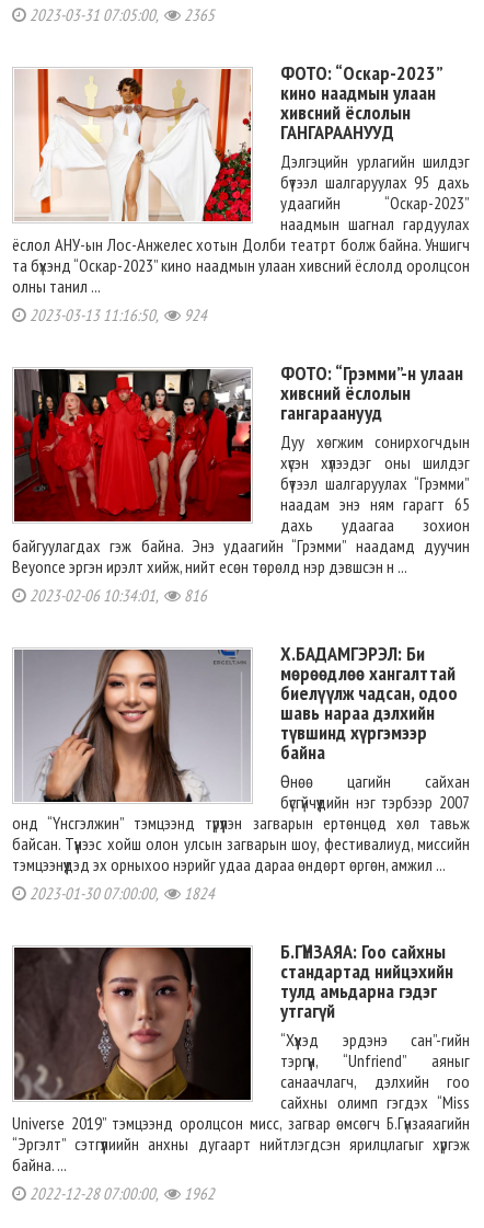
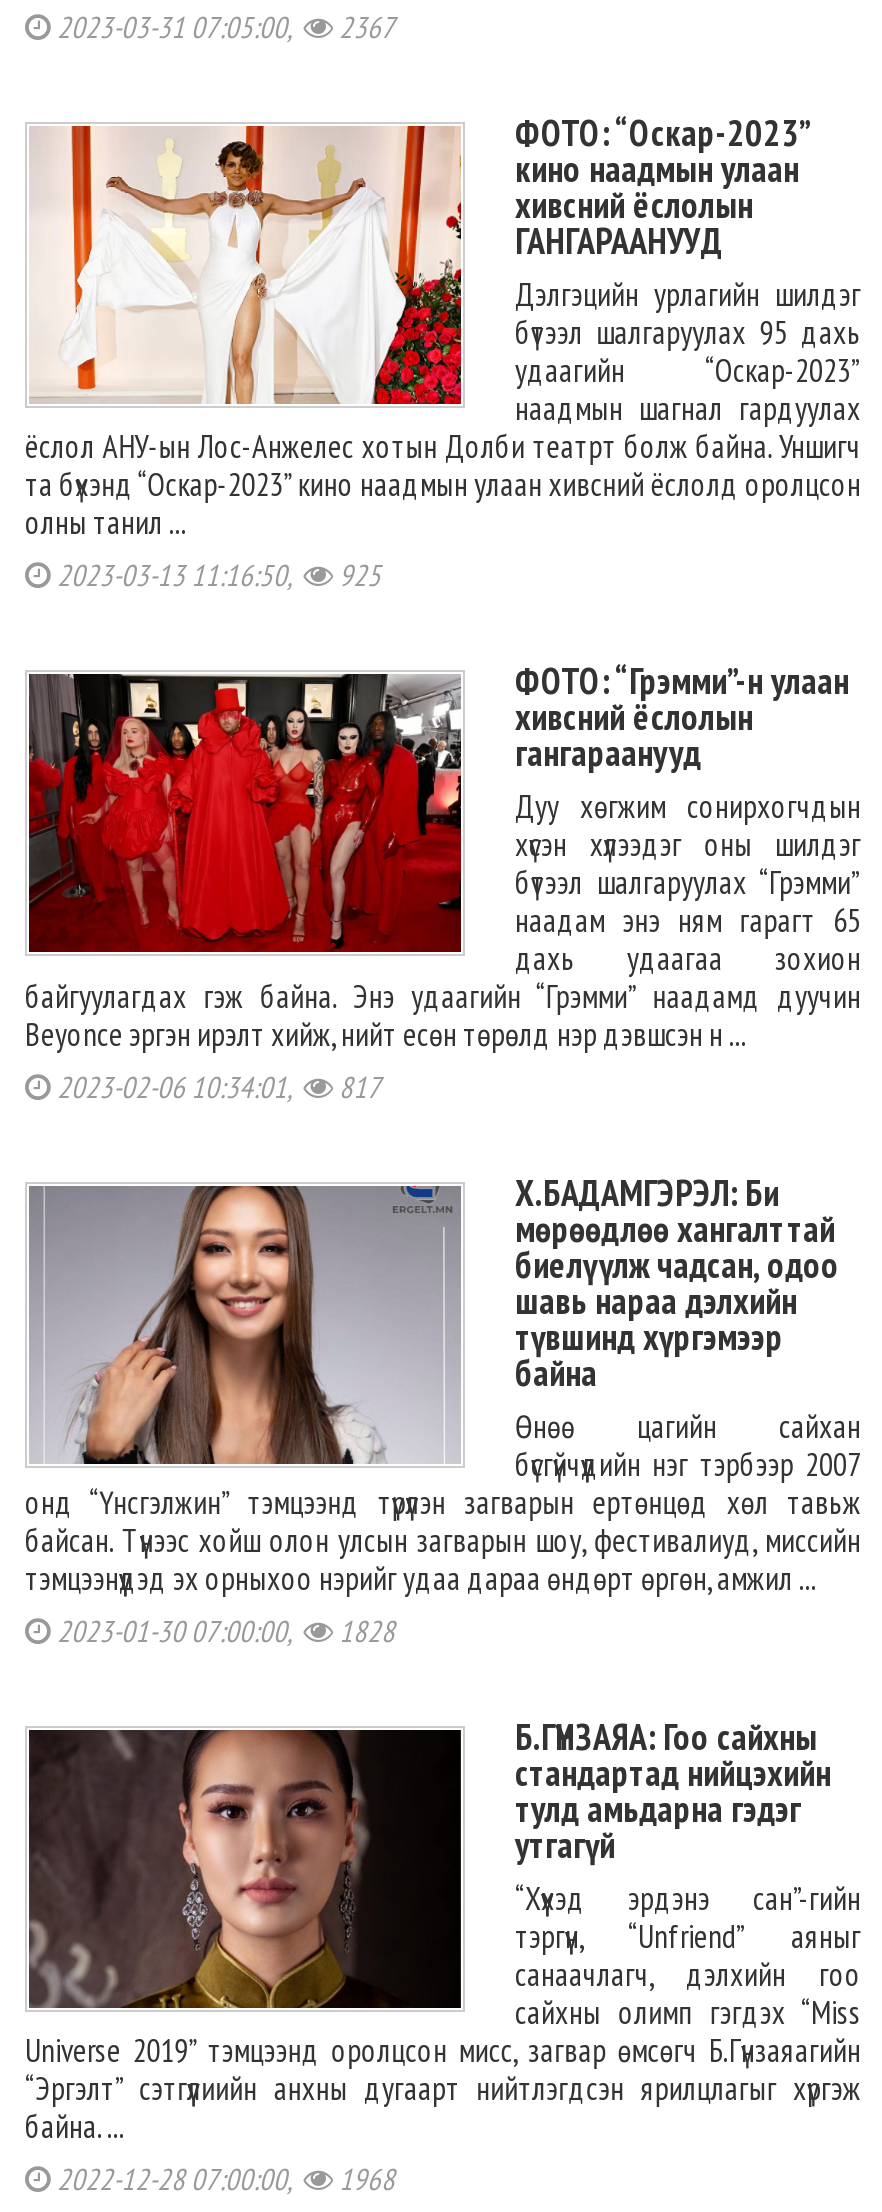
- 2023-03-31 07:05:00, 2365
+ 2023-03-31 07:05:00, 2367

- 2023-03-13 11:16:50, 924
+ 2023-03-13 11:16:50, 925

- 2023-02-06 10:34:01, 816
+ 2023-02-06 10:34:01, 817

- 2023-01-30 07:00:00, 1824
+ 2023-01-30 07:00:00, 1828

- 2022-12-28 07:00:00, 1962
+ 2022-12-28 07:00:00, 1968
